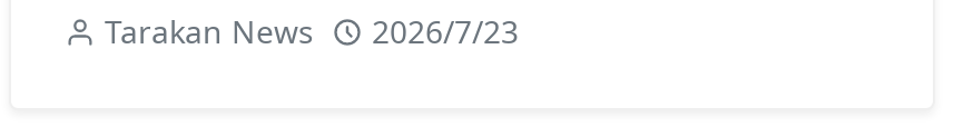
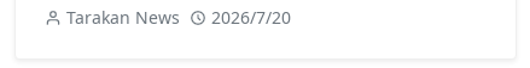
- Tarakan News 2026/7/23
+ Tarakan News 2026/7/20
